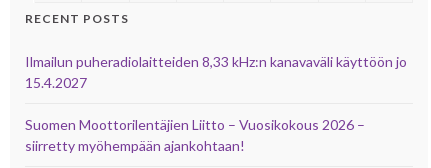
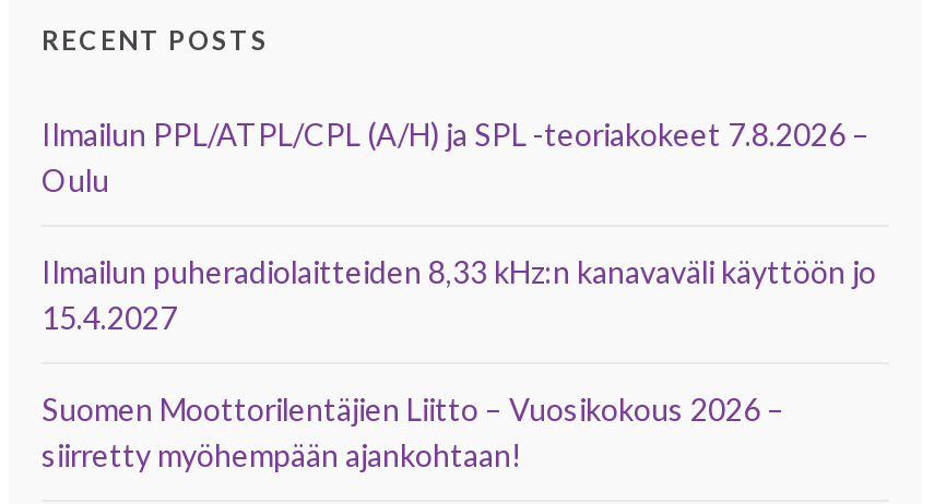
+ Ilmailun PPL/ATPL/CPL (A/H) ja SPL -teoriakokeet 7.8.2026 –
+ Oulu
